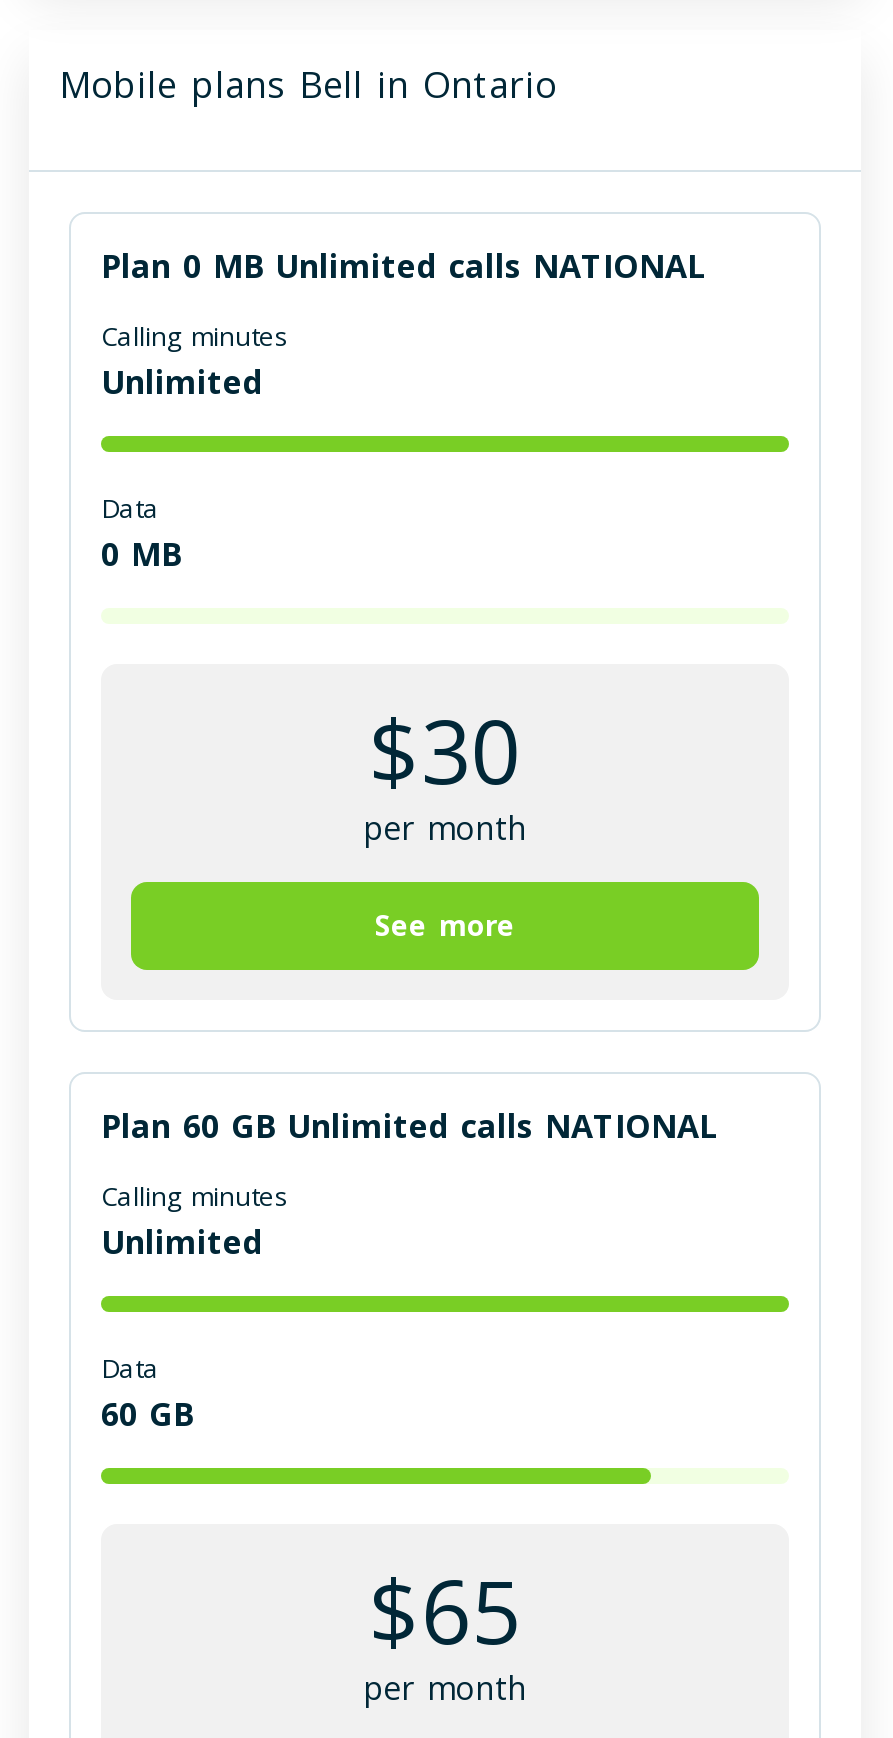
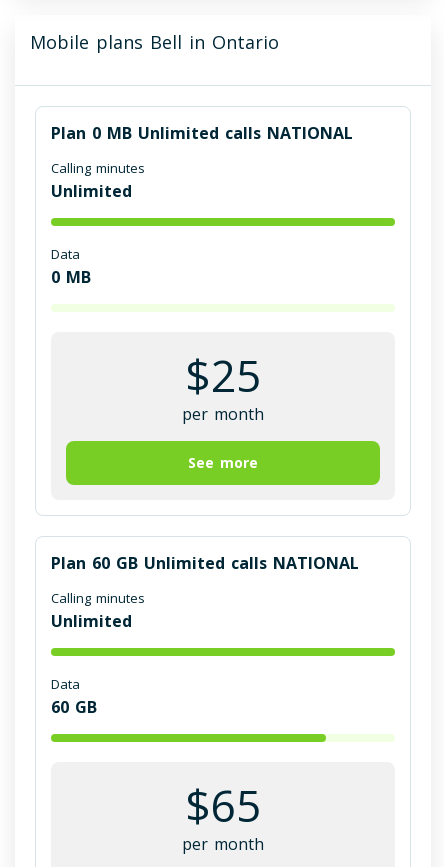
- $30
+ $25
